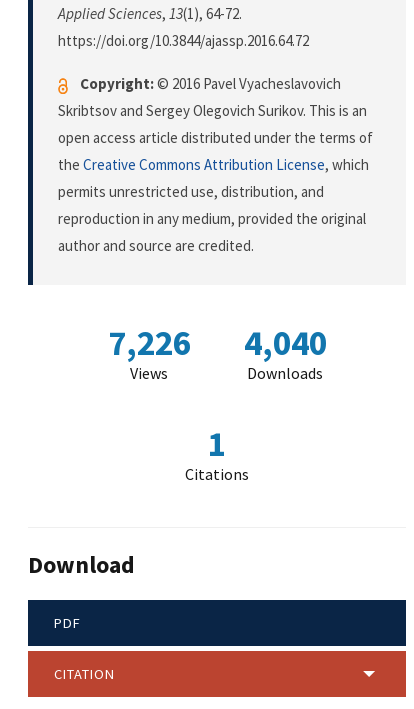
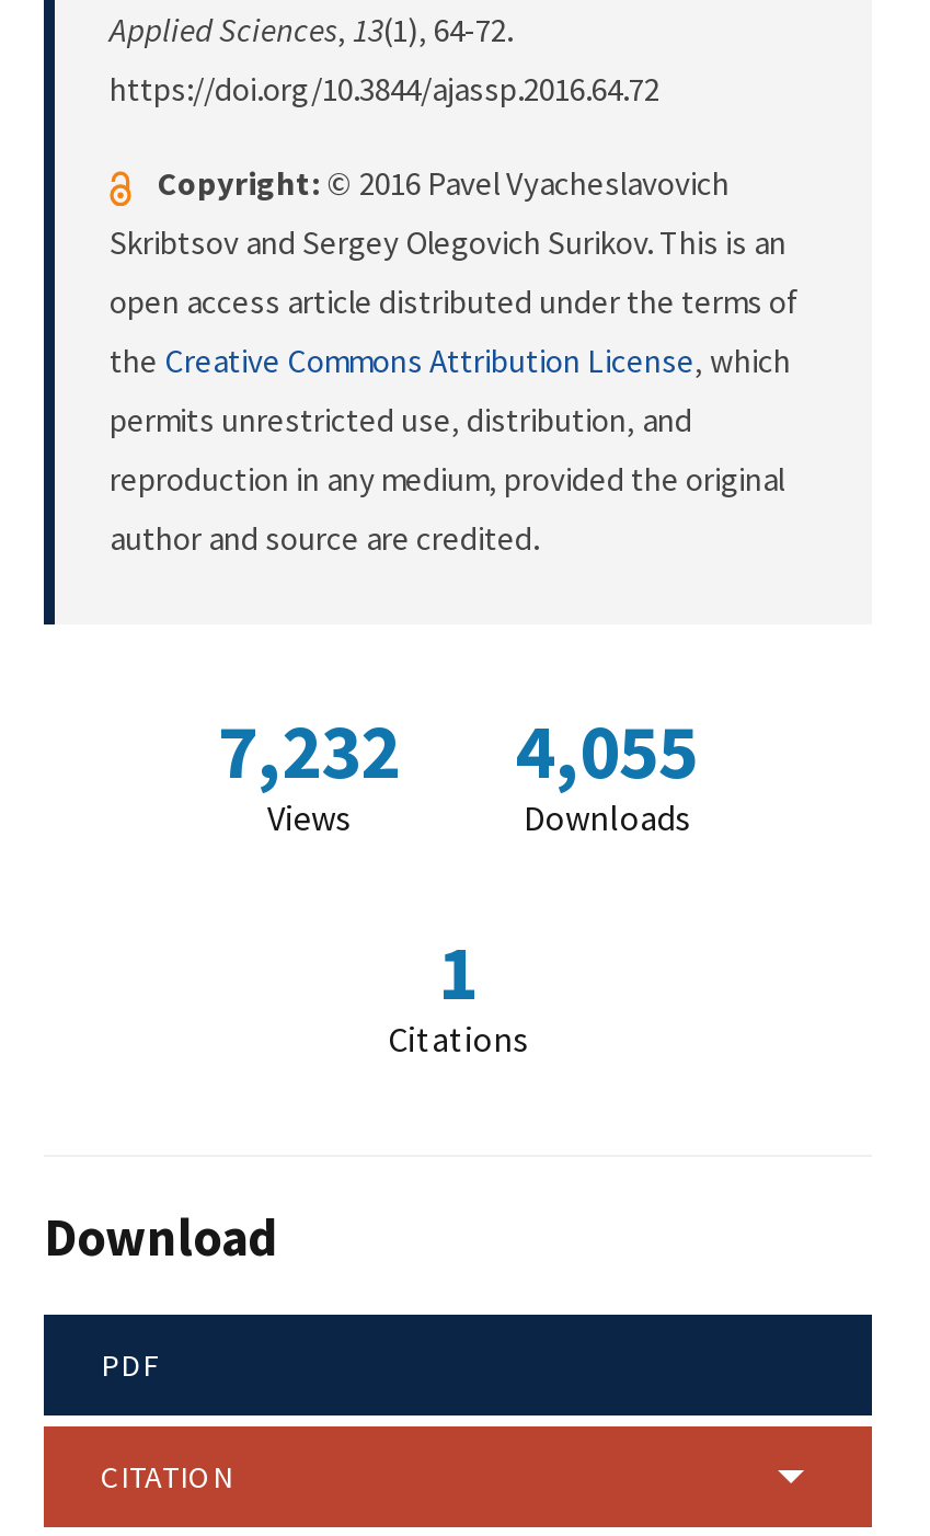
- 7,226
+ 7,232

- 4,040
+ 4,055
